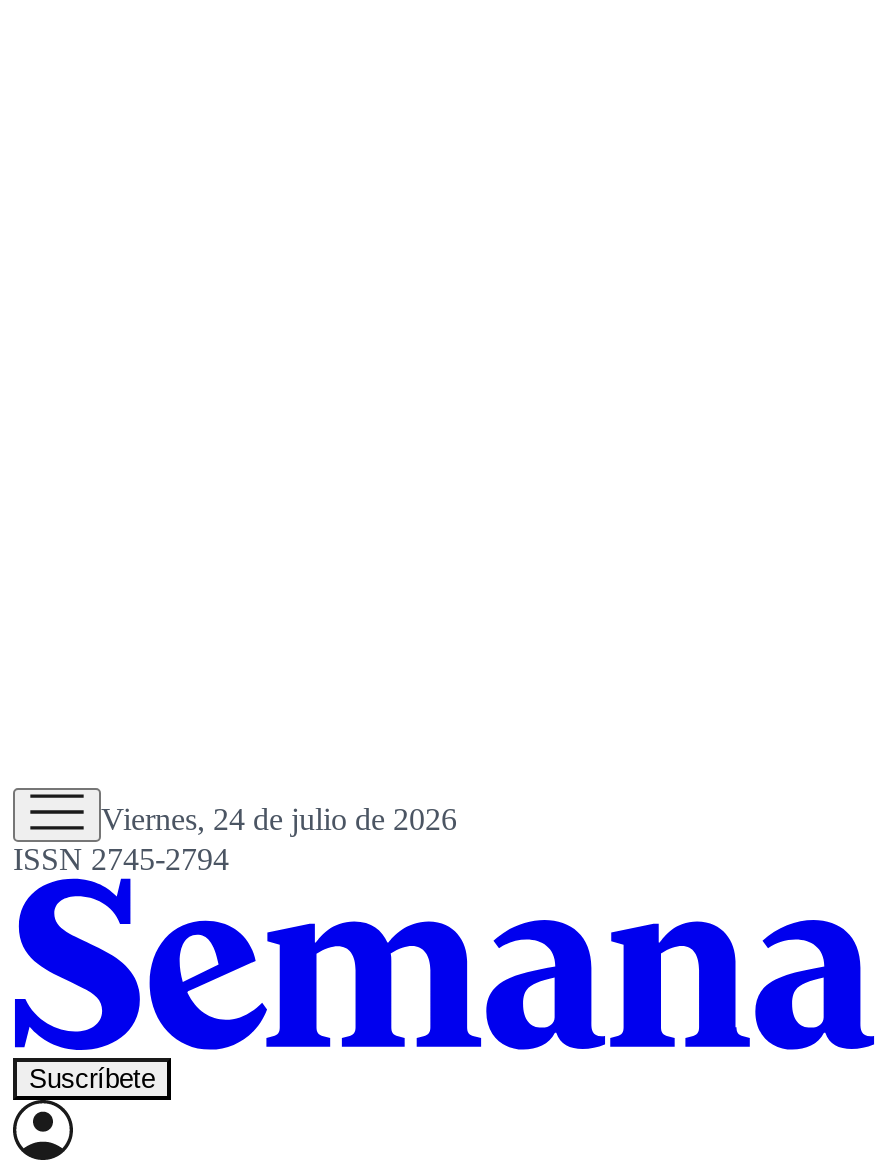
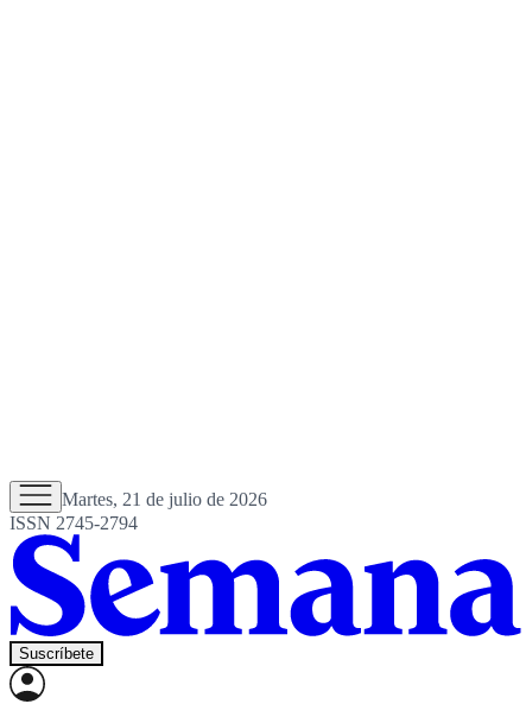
- Viernes, 24 de julio de 2026
+ Martes, 21 de julio de 2026
